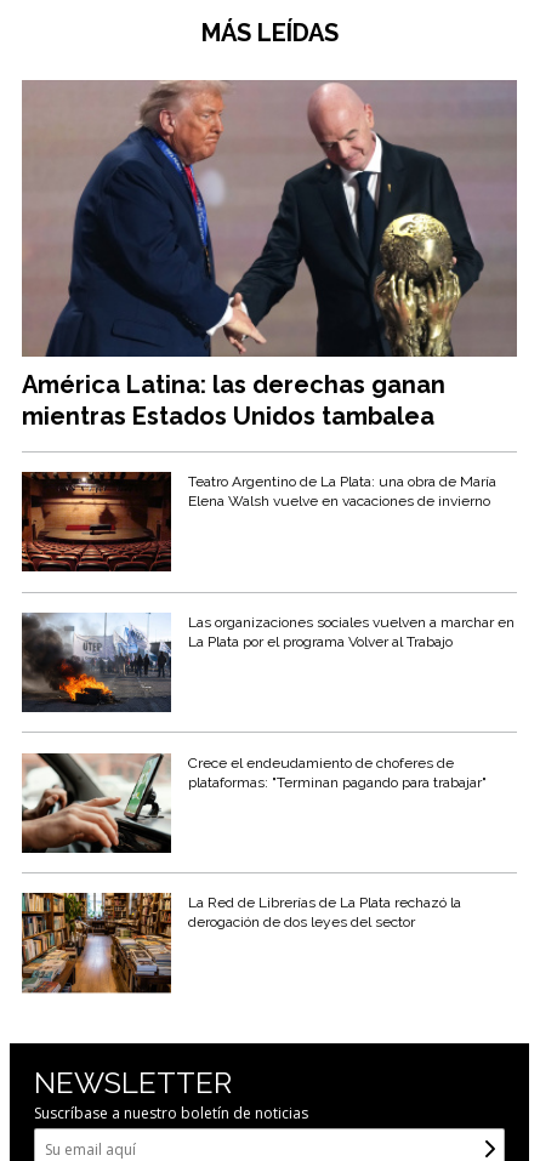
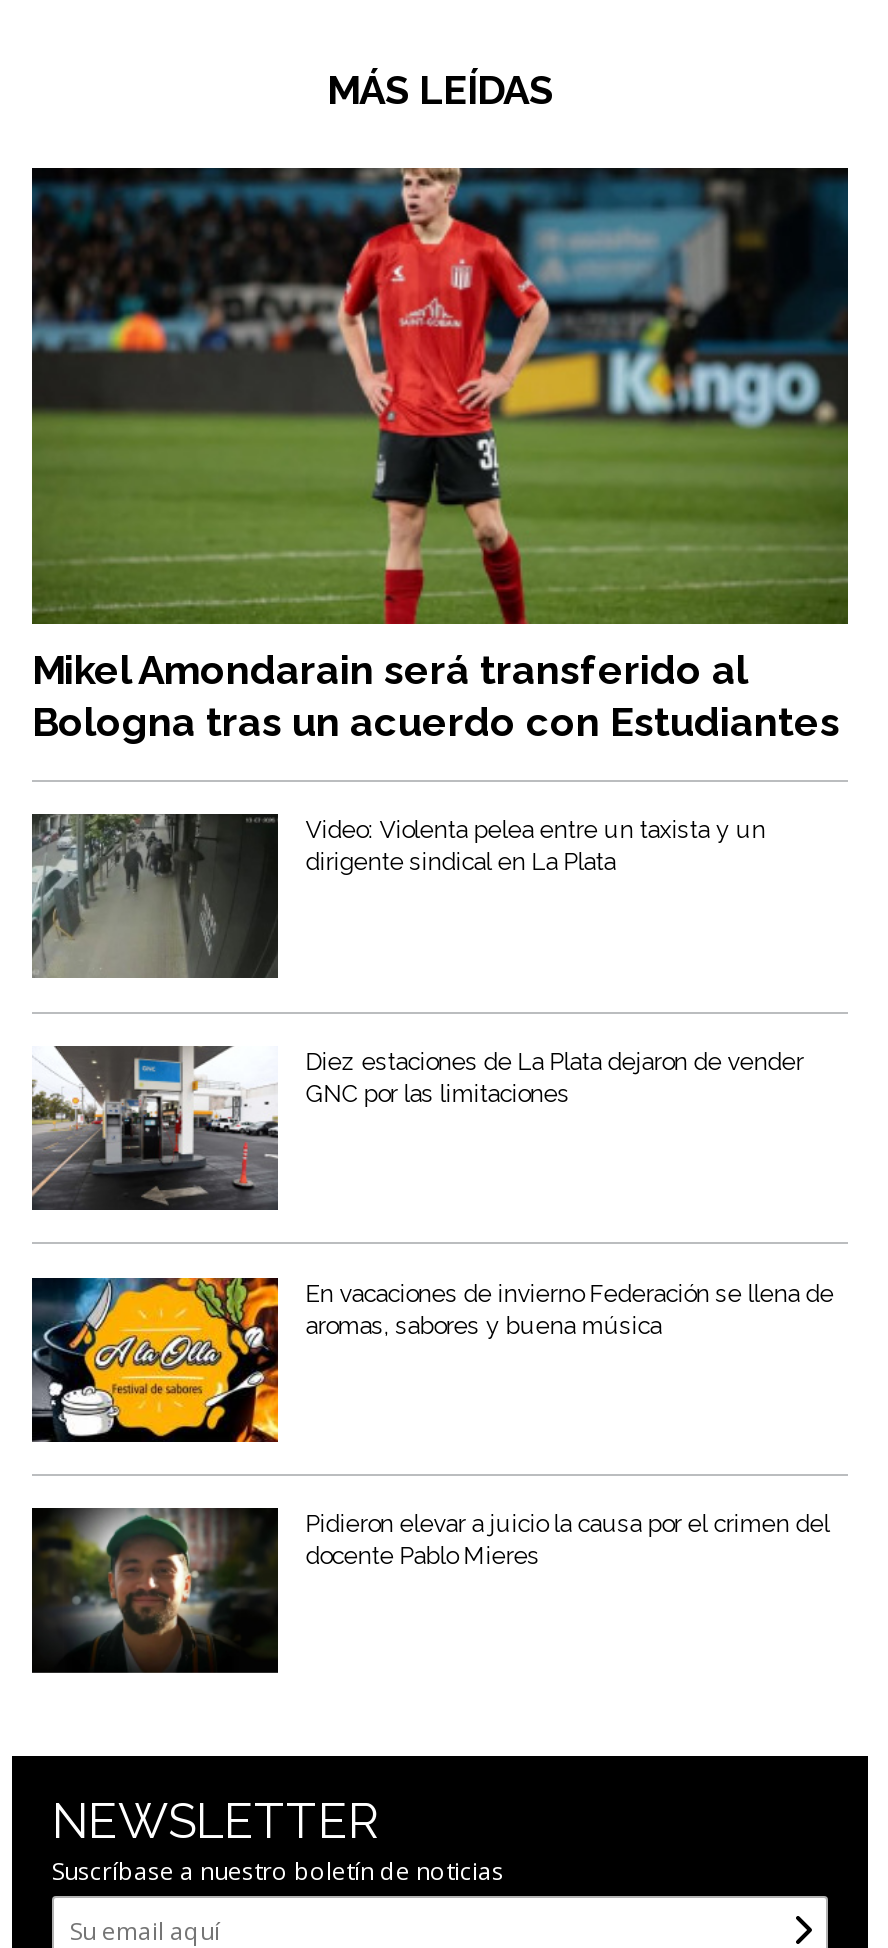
- [image]
- América Latina: las derechas ganan
- mientras Estados Unidos tambalea
+ [image]
+ Mikel Amondarain será transferido al
+ Bologna tras un acuerdo con Estudiantes

- [image]
- Teatro Argentino de La Plata: una obra de María
- Elena Walsh vuelve en vacaciones de invierno
+ [image]
+ Video: Violenta pelea entre un taxista y un
+ dirigente sindical en La Plata

- [image]
- Las organizaciones sociales vuelven a marchar en
- La Plata por el programa Volver al Trabajo
+ [image]
+ Diez estaciones de La Plata dejaron de vender
+ GNC por las limitaciones

- [image]
- Crece el endeudamiento de choferes de
- plataformas: "Terminan pagando para trabajar"
+ [image]
+ En vacaciones de invierno Federación se llena de
+ aromas, sabores y buena música

- [image]
- La Red de Librerías de La Plata rechazó la
- derogación de dos leyes del sector
+ [image]
+ Pidieron elevar a juicio la causa por el crimen del
+ docente Pablo Mieres
